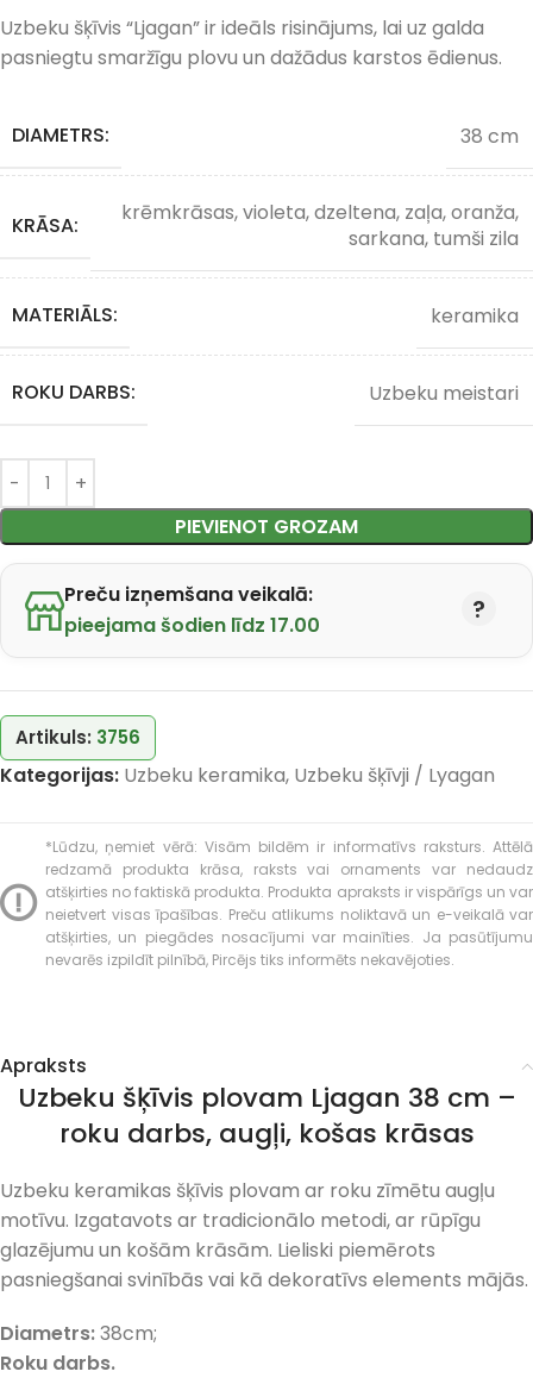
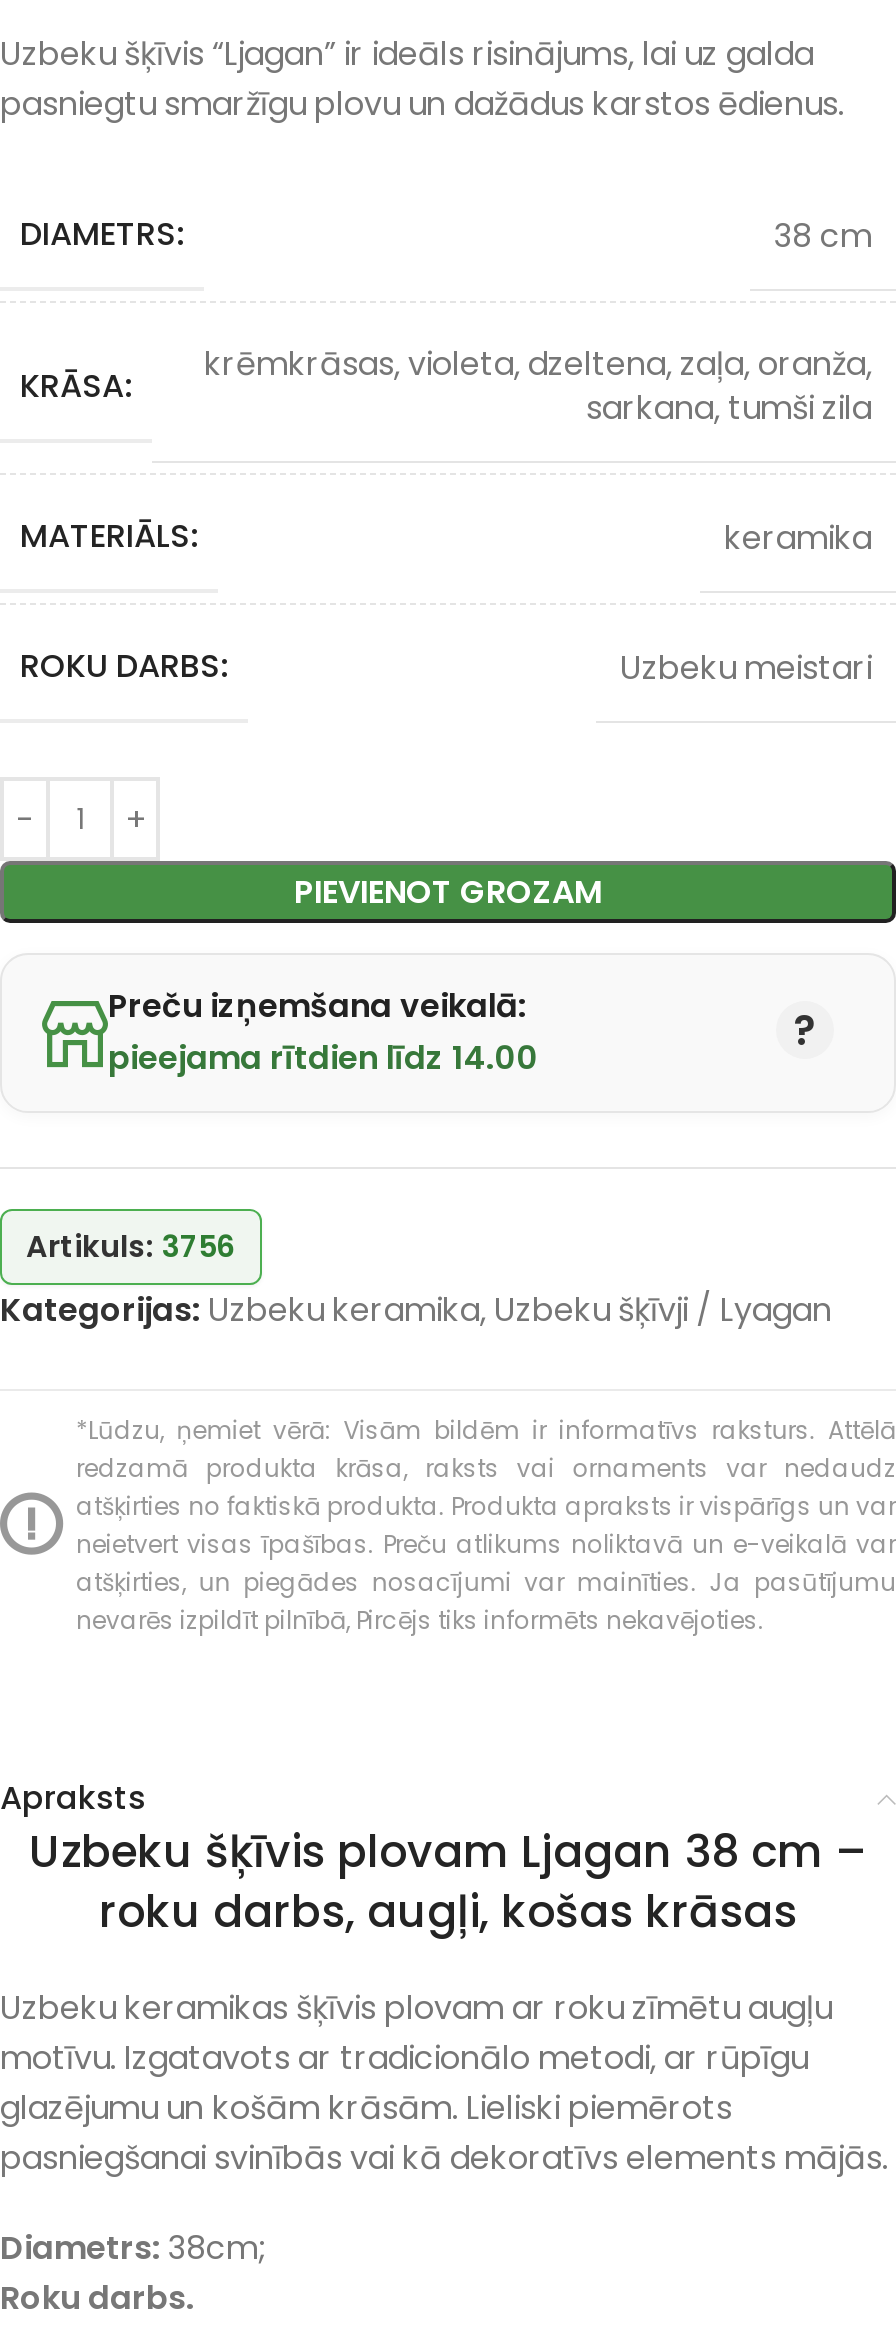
- pieejama šodien līdz 17.00
+ pieejama rītdien līdz 14.00
